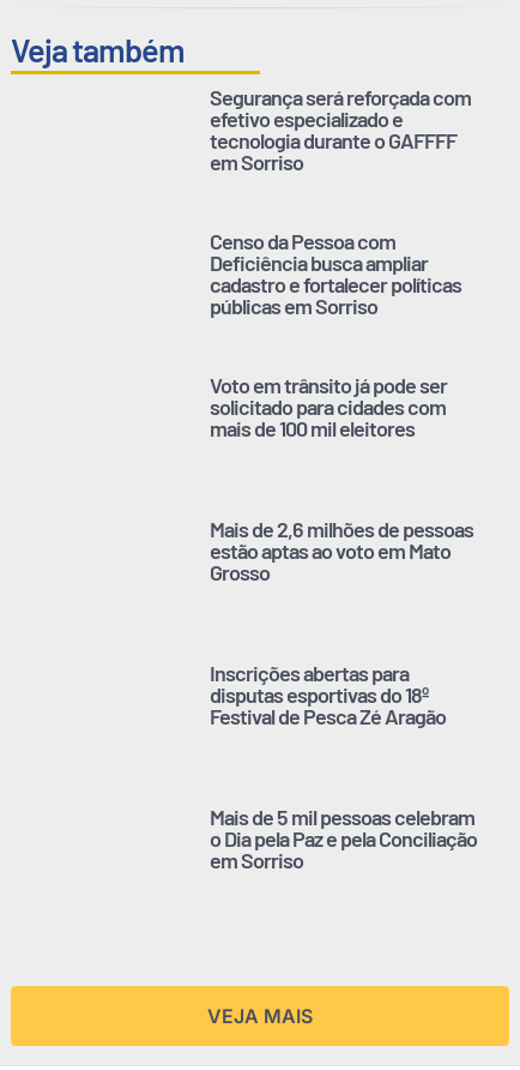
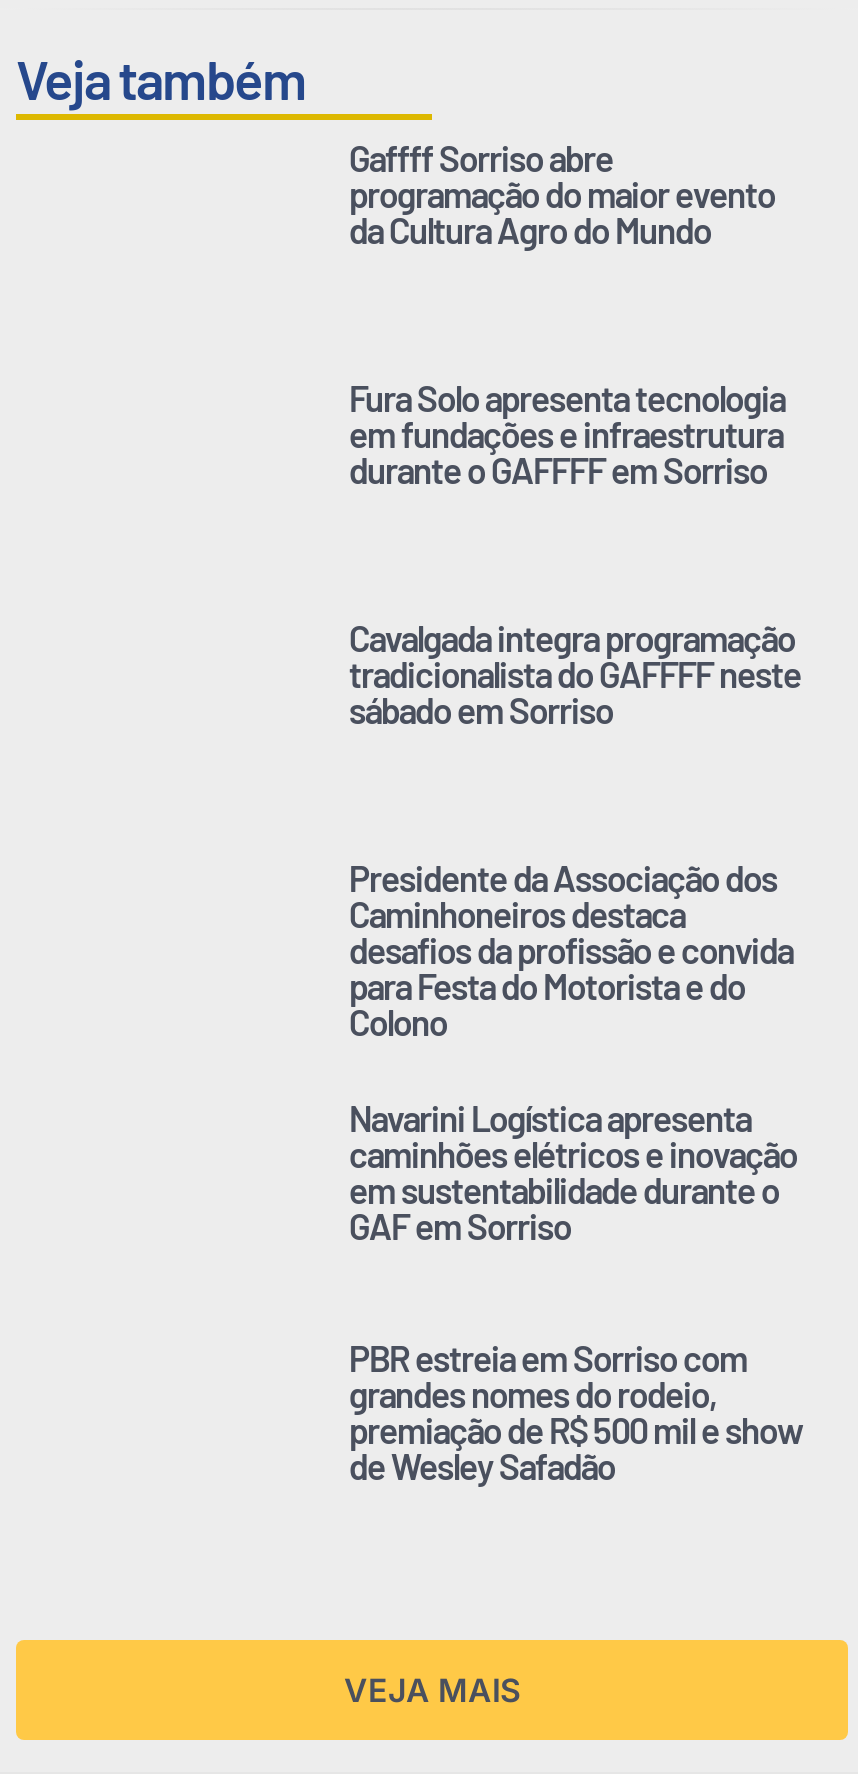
- Segurança será reforçada com
- efetivo especializado e
- tecnologia durante o GAFFFF
- em Sorriso
+ Gaffff Sorriso abre
+ programação do maior evento
+ da Cultura Agro do Mundo

- Censo da Pessoa com
- Deficiência busca ampliar
- cadastro e fortalecer políticas
- públicas em Sorriso
+ Fura Solo apresenta tecnologia
+ em fundações e infraestrutura
+ durante o GAFFFF em Sorriso

- Voto em trânsito já pode ser
- solicitado para cidades com
- mais de 100 mil eleitores
+ Cavalgada integra programação
+ tradicionalista do GAFFFF neste
+ sábado em Sorriso

- Mais de 2,6 milhões de pessoas
- estão aptas ao voto em Mato
- Grosso
+ Presidente da Associação dos
+ Caminhoneiros destaca
+ desafios da profissão e convida
+ para Festa do Motorista e do
+ Colono

- Inscrições abertas para
- disputas esportivas do 18º
- Festival de Pesca Zé Aragão
+ Navarini Logística apresenta
+ caminhões elétricos e inovação
+ em sustentabilidade durante o
+ GAF em Sorriso

- Mais de 5 mil pessoas celebram
- o Dia pela Paz e pela Conciliação
- em Sorriso
+ PBR estreia em Sorriso com
+ grandes nomes do rodeio,
+ premiação de R$ 500 mil e show
+ de Wesley Safadão
